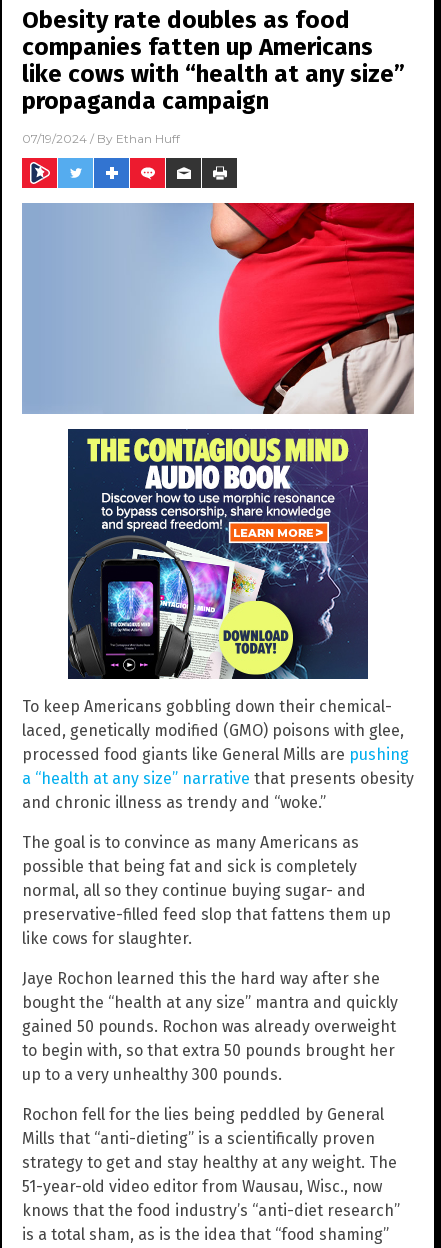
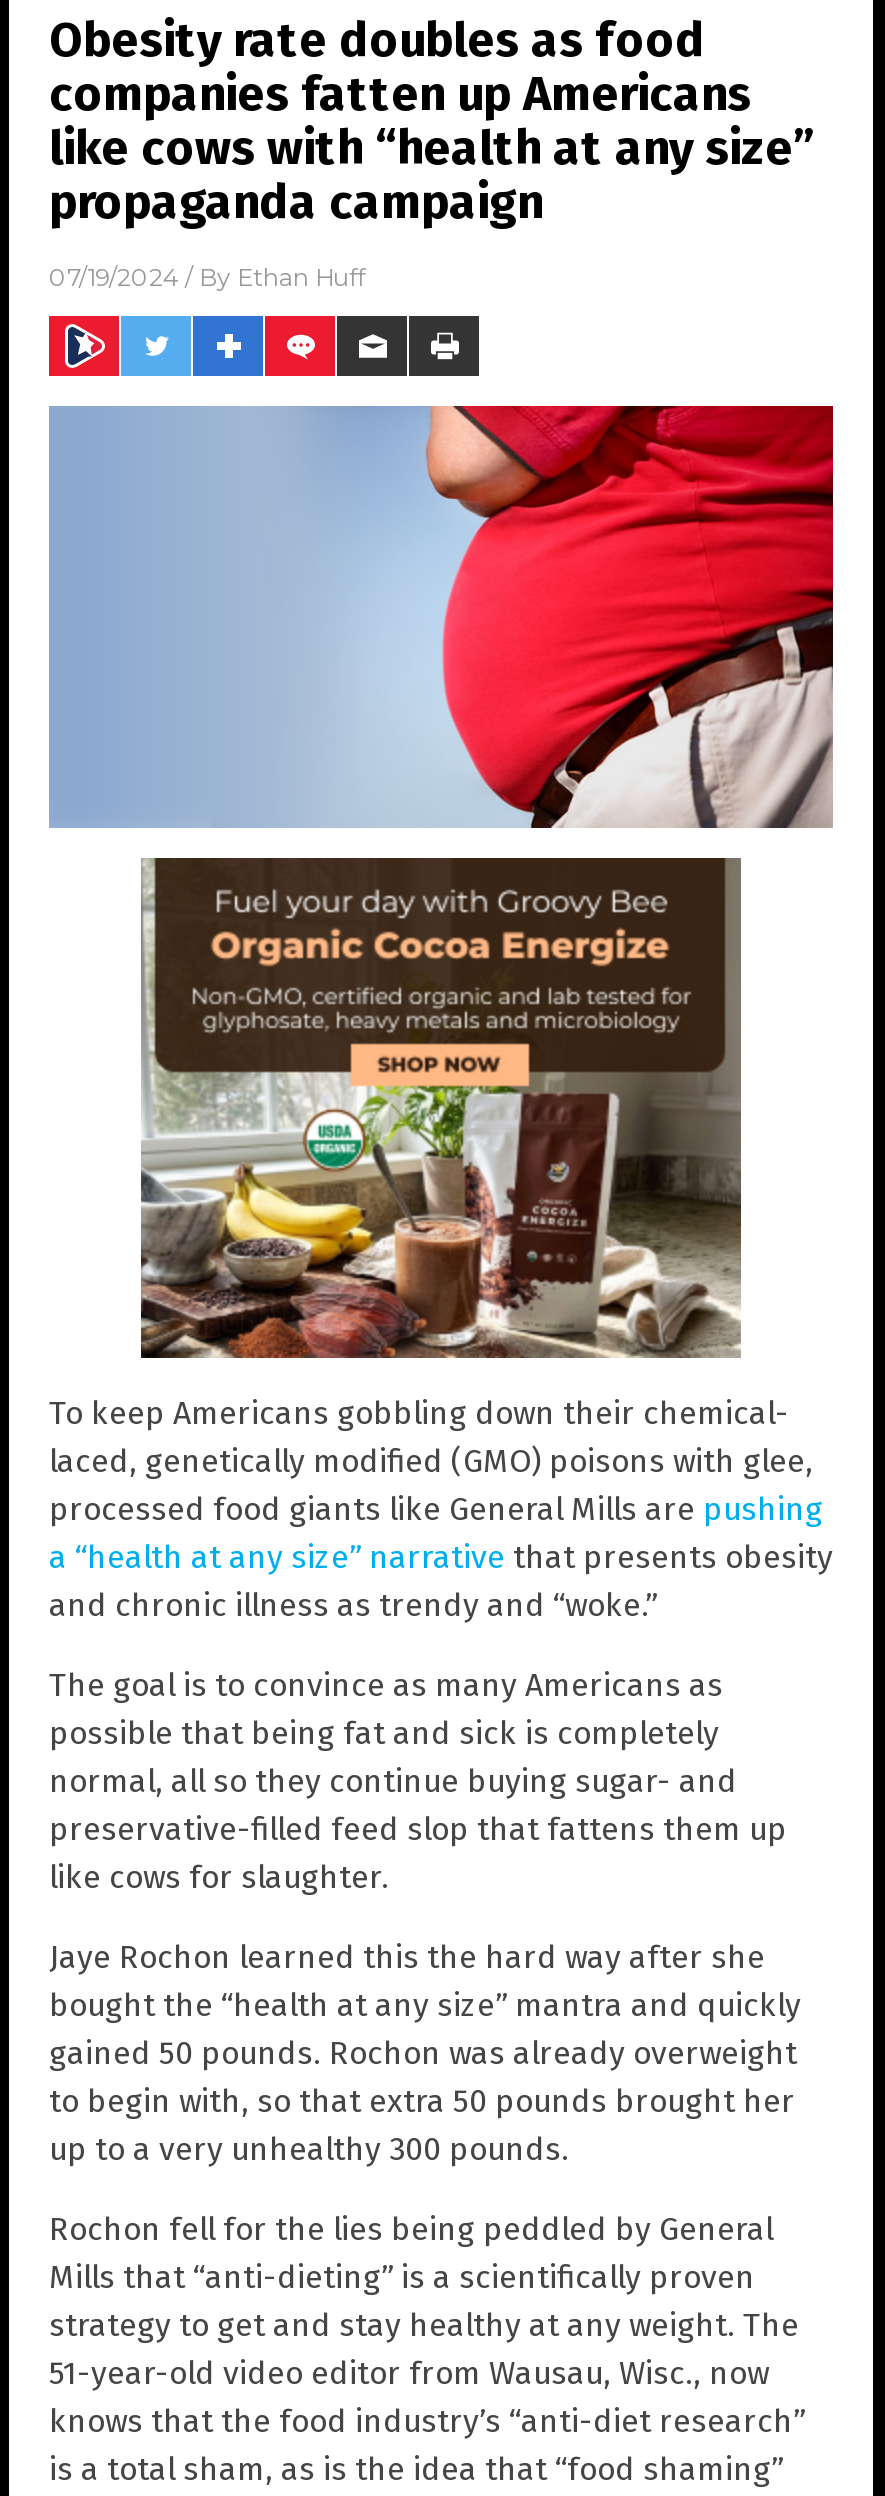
- [image]
+ [image]
